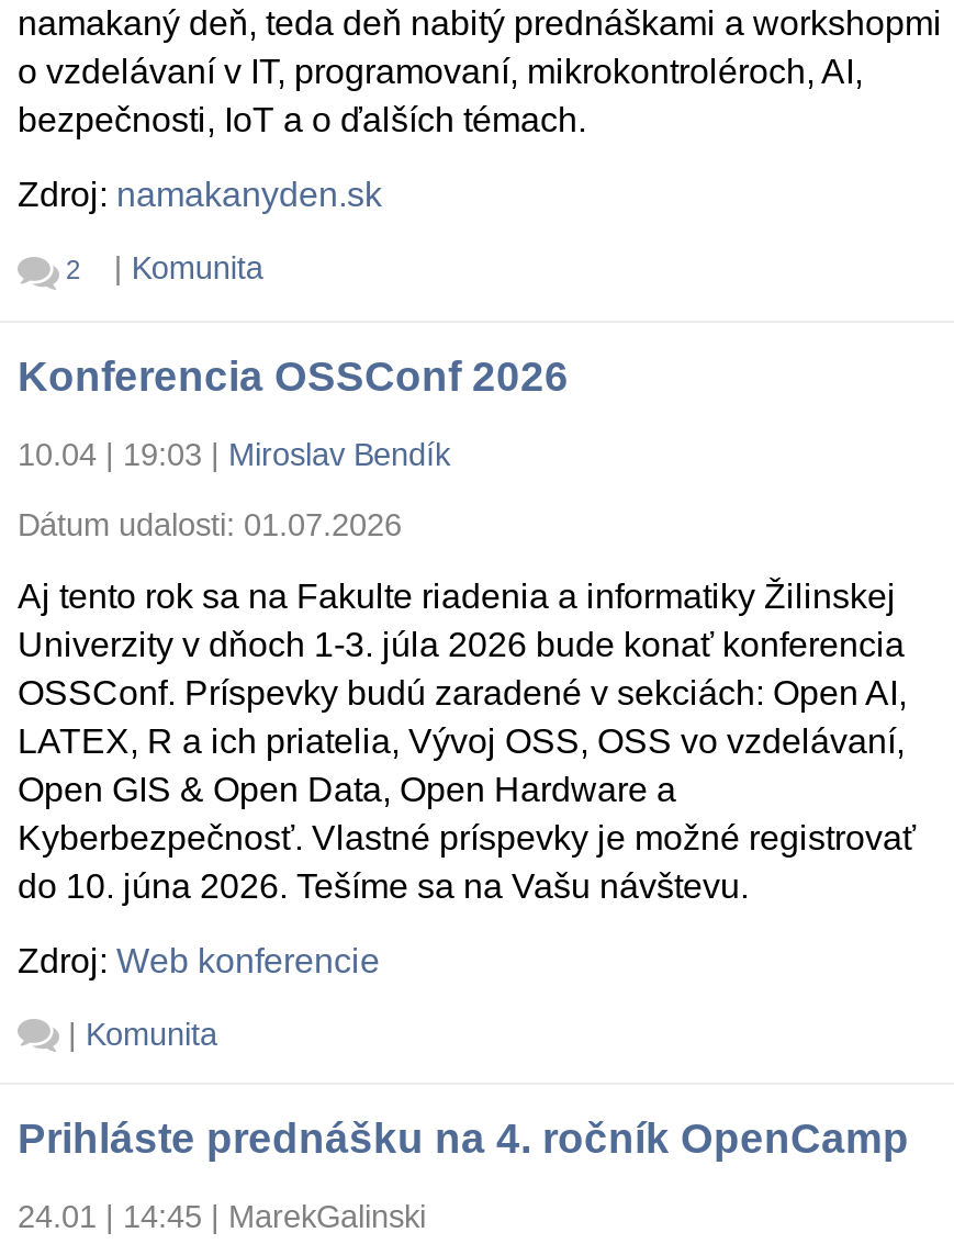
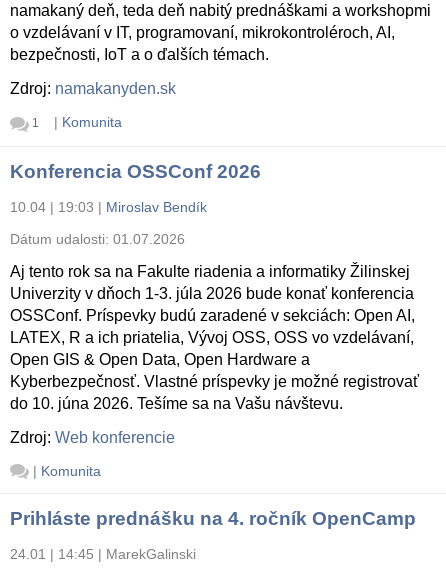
- 2
+ 1
